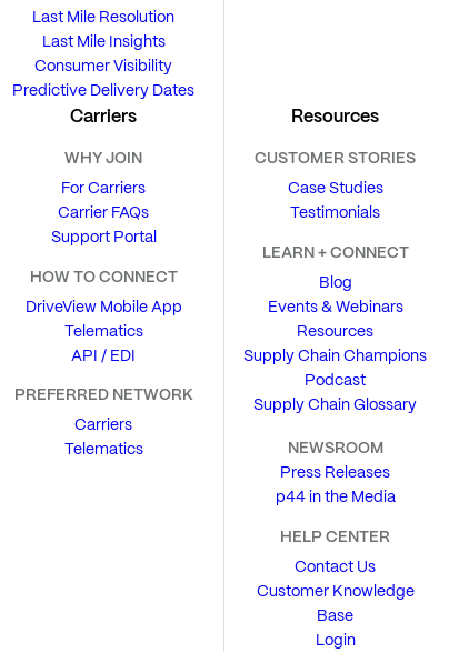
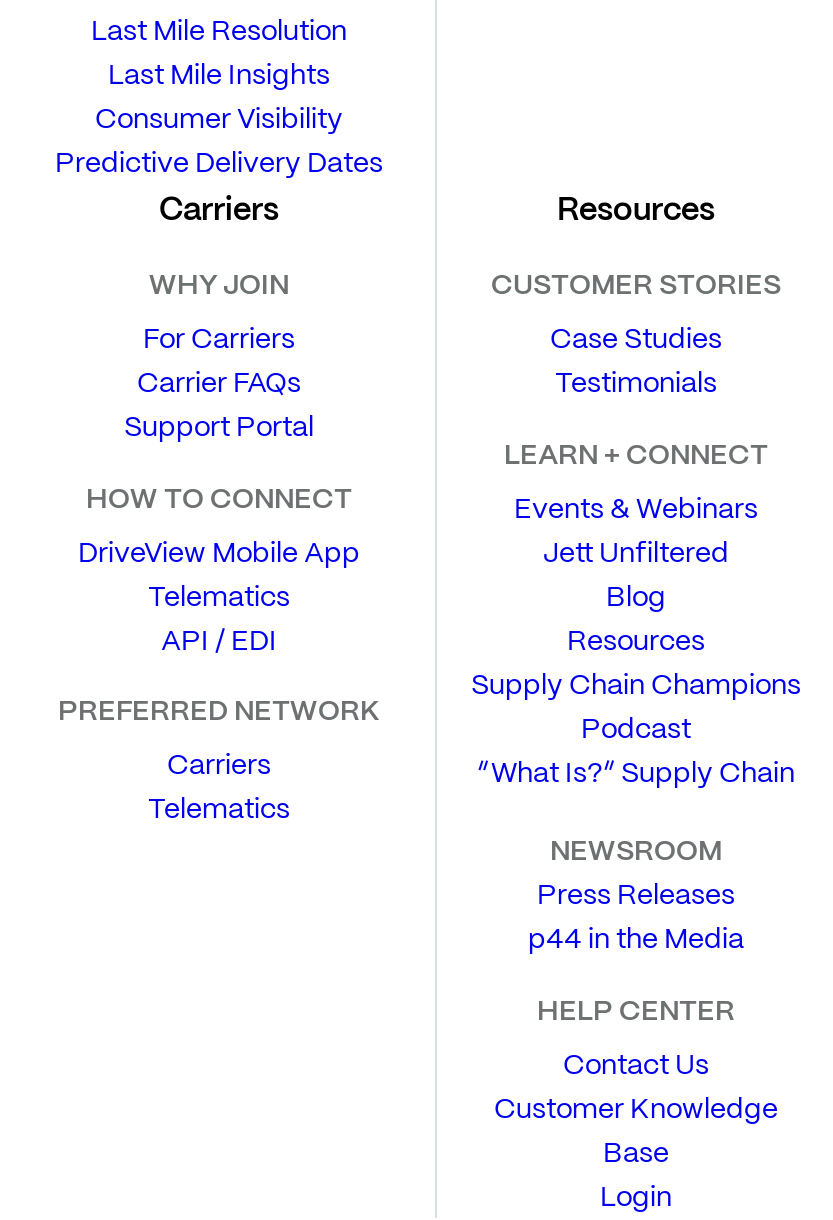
moved down: Blog

moved up: Events & Webinars

+ Jett Unfiltered

- Supply Chain Glossary
+ “What Is?” Supply Chain
